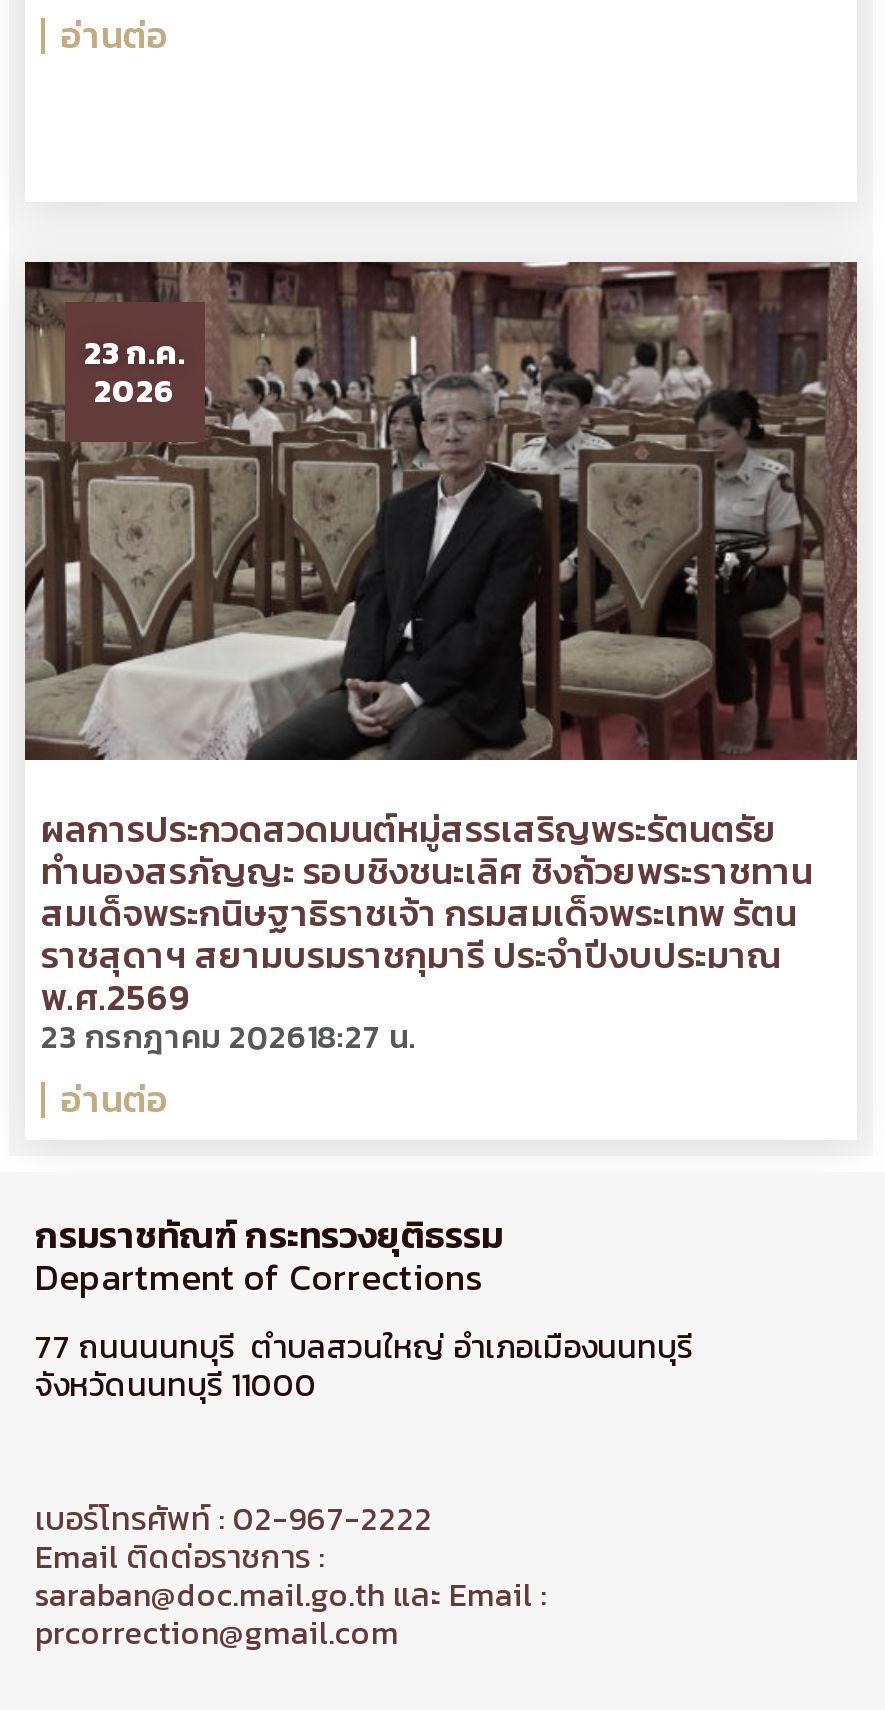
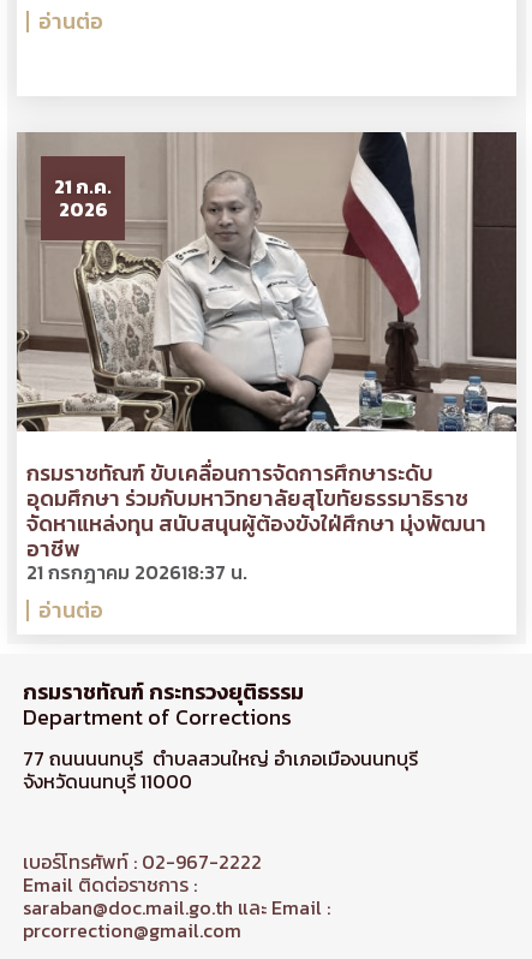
- [image]
- 23 ก.ค.
+ [image]
+ 21 ก.ค.

- ผลการประกวดสวดมนต์หมู่สรรเสริญพระรัตนตรัย
- ทำนองสรภัญญะ รอบชิงชนะเลิศ ชิงถ้วยพระราชทาน
- สมเด็จพระกนิษฐาธิราชเจ้า กรมสมเด็จพระเทพ รัตน
- ราชสุดาฯ สยามบรมราชกุมารี ประจำปีงบประมาณ
- พ.ศ.2569
- 23 กรกฎาคม 202618:27 น.
+ กรมราชทัณฑ์ ขับเคลื่อนการจัดการศึกษาระดับ
+ อุดมศึกษา ร่วมกับมหาวิทยาลัยสุโขทัยธรรมาธิราช
+ จัดหาแหล่งทุน สนับสนุนผู้ต้องขังใฝ่ศึกษา มุ่งพัฒนา
+ อาชีพ
+ 21 กรกฎาคม 202618:37 น.
